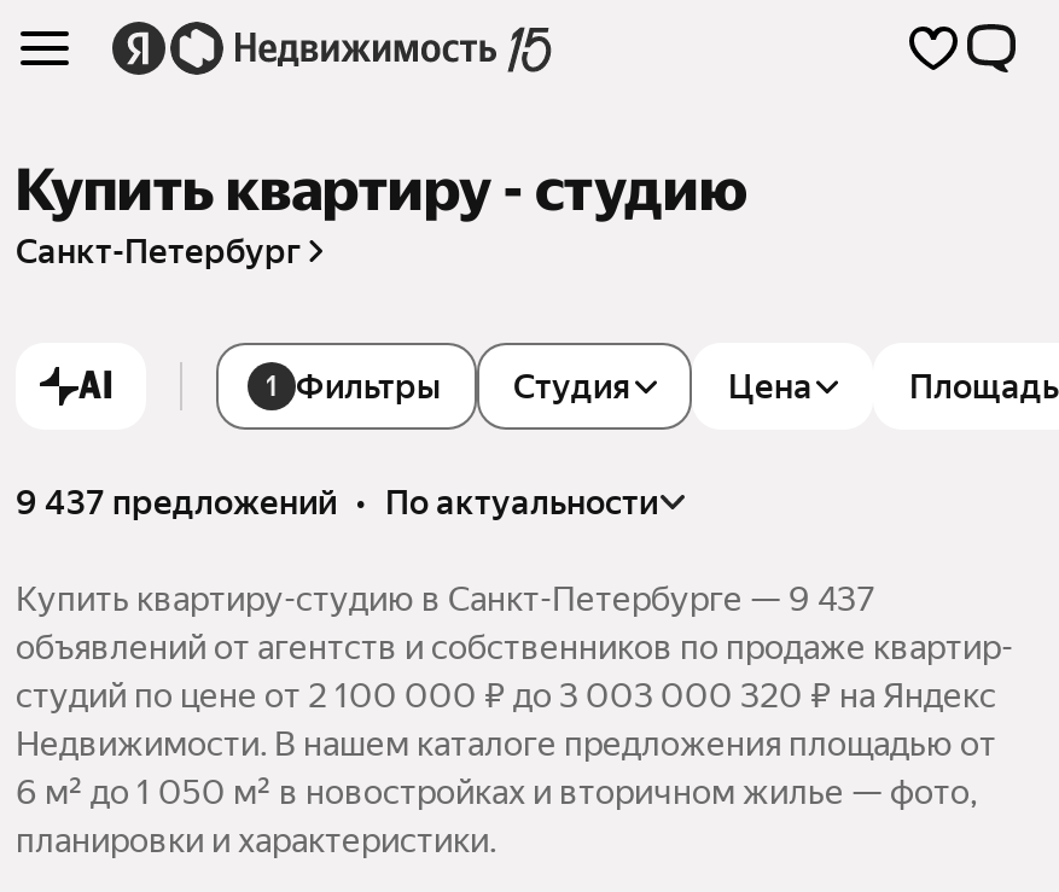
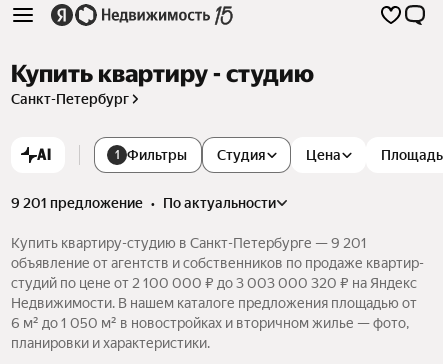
- 9 437 предложений • по актуальности
+ 9 201 предложение • по актуальности

- Купить квартиру-студию в Санкт-Петербурге — 9 437
+ Купить квартиру-студию в Санкт-Петербурге — 9 201

- объявлений от агентств и собственников по продаже квартир-
+ объявление от агентств и собственников по продаже квартир-
